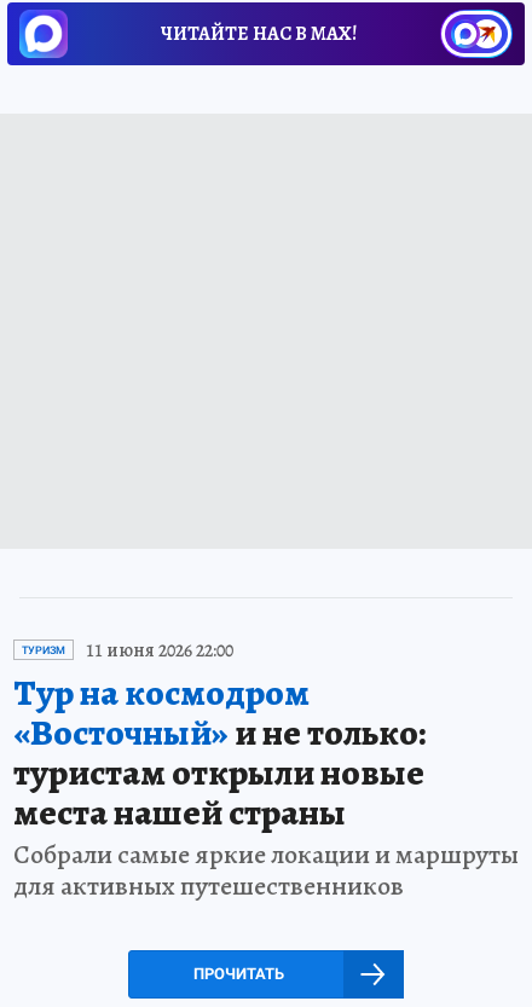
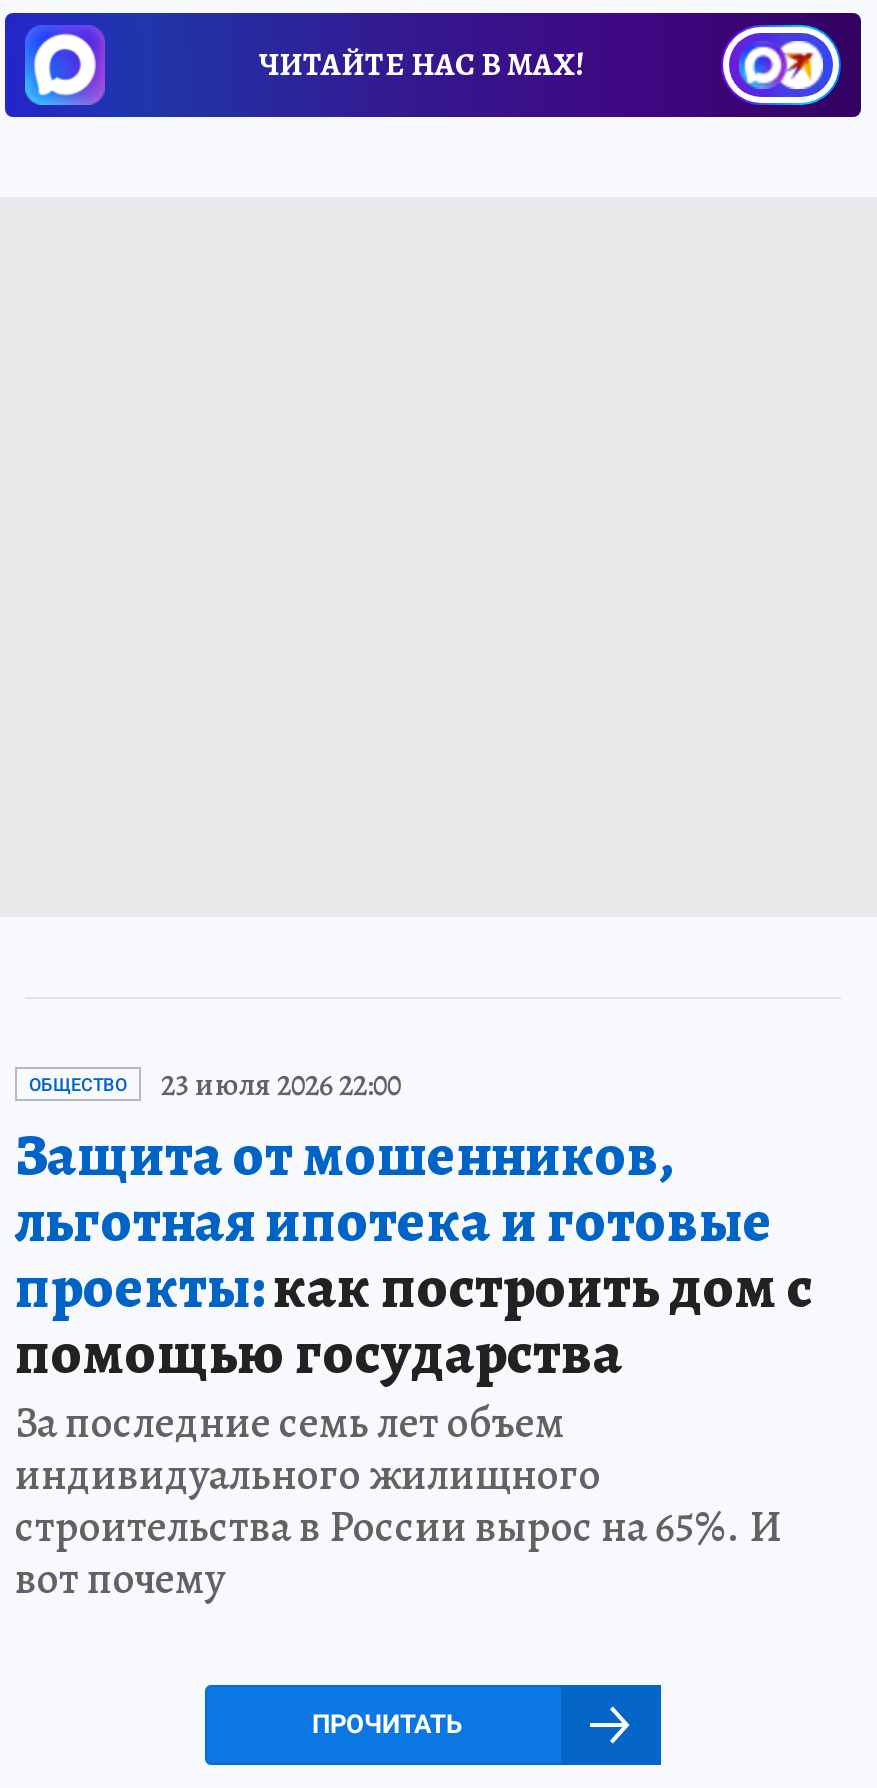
- ТУРИЗМ
- 11 июня 2026 22:00
- Тур на космодром
- «Восточный»и не только:
- туристам открыли новые
- места нашей страны
- Собрали самые яркие локации и маршруты
- для активных путешественников
+ ОБЩЕСТВО
+ 23 июля 2026 22:00
+ Защита от мошенников,
+ льготная ипотека и готовые
+ проекты:как построить дом с
+ помощью государства
+ За последние семь лет объем
+ индивидуального жилищного
+ строительства в России вырос на 65%. И
+ вот почему
